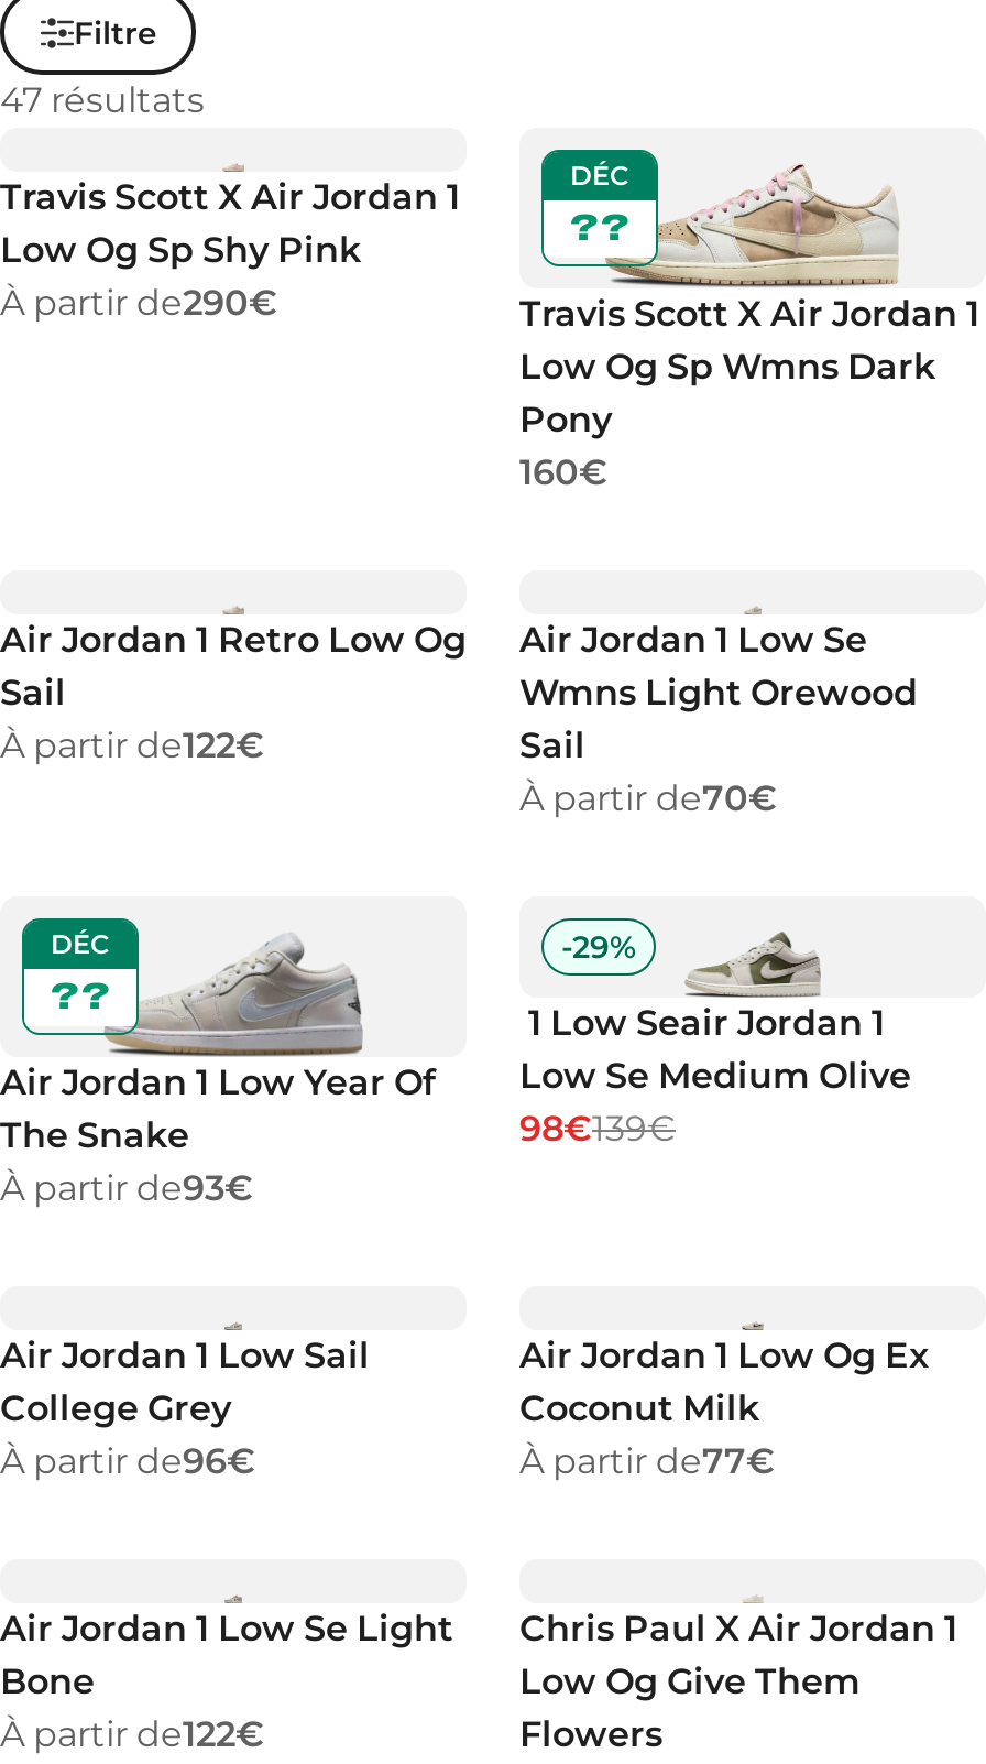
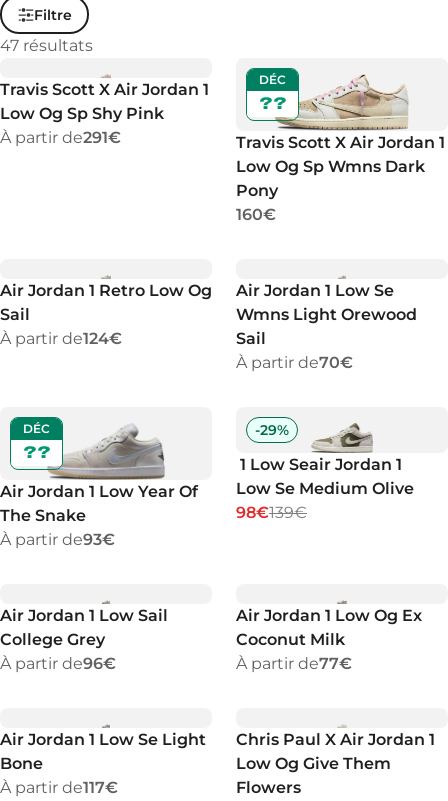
- À partir de290€
+ À partir de291€

- À partir de122€
+ À partir de124€

- À partir de122€
+ À partir de117€
